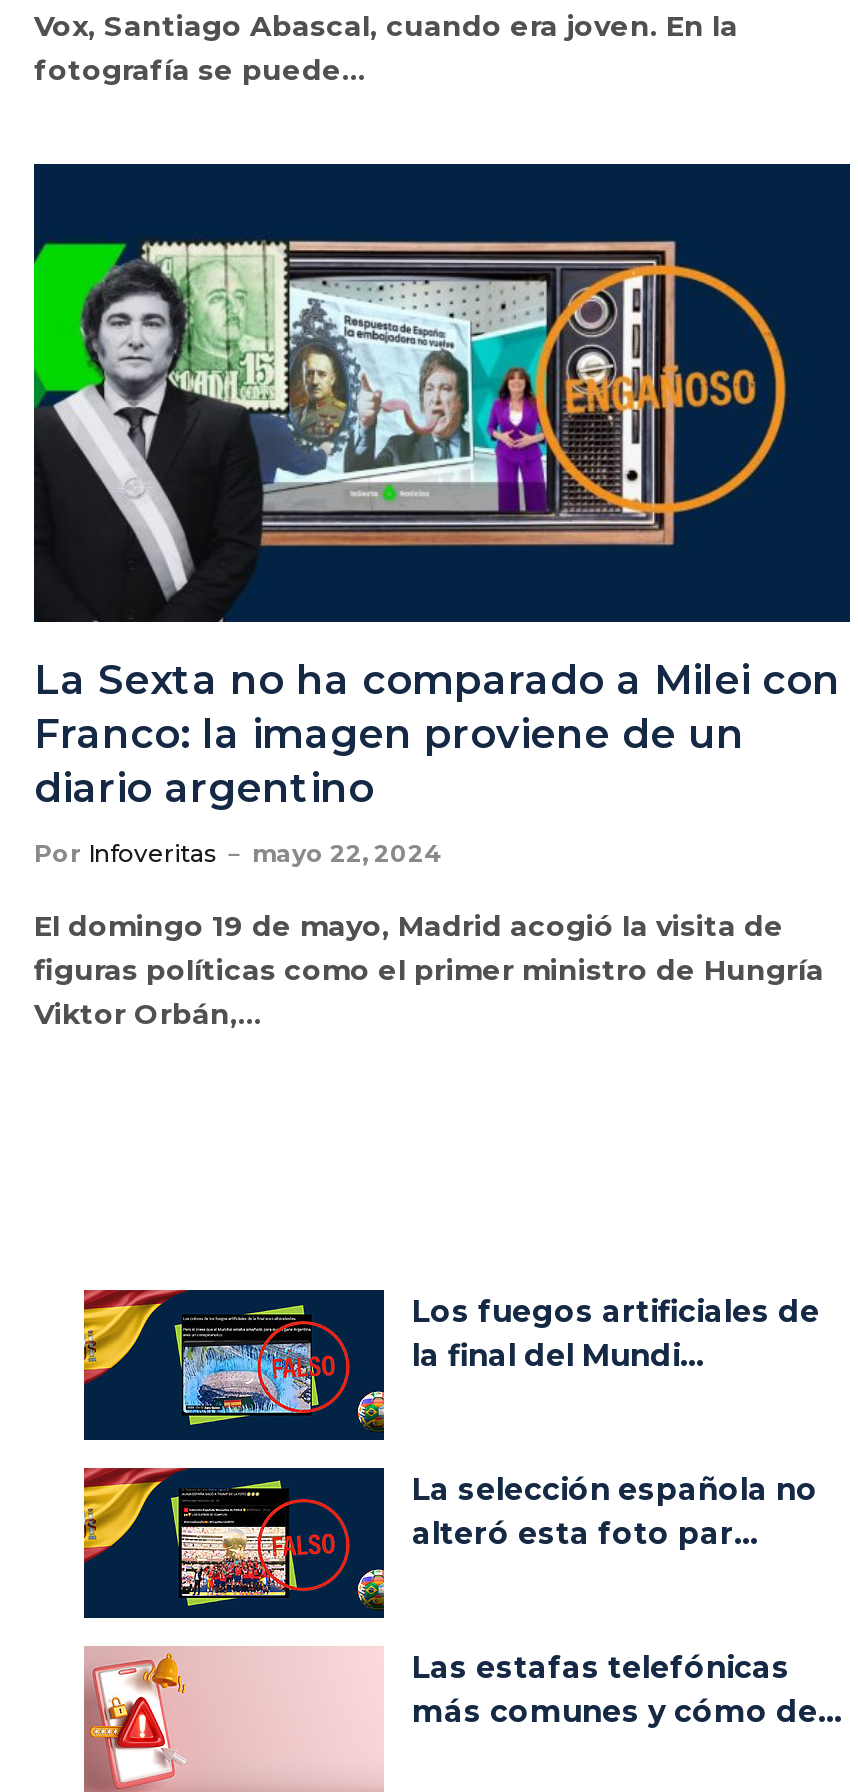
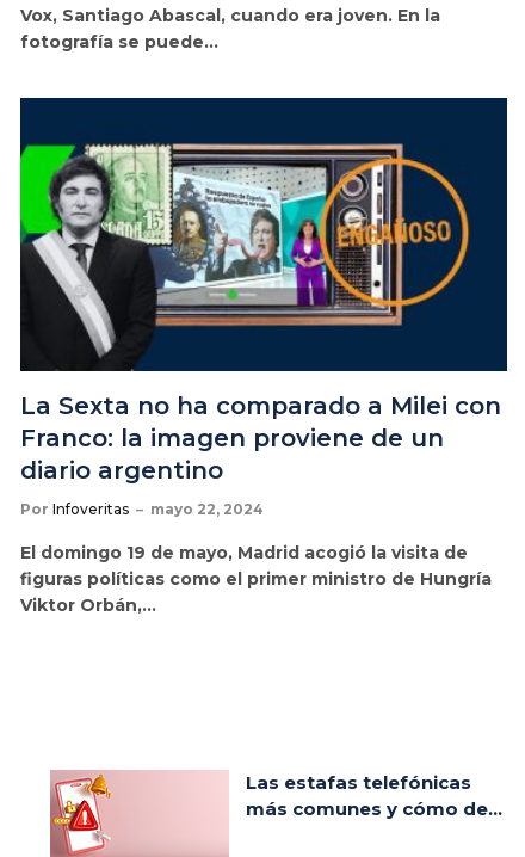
- [image]
- Los fuegos artificiales de
- la final del Mundi...

- [image]
- La selección española no
- alteró esta foto par...
